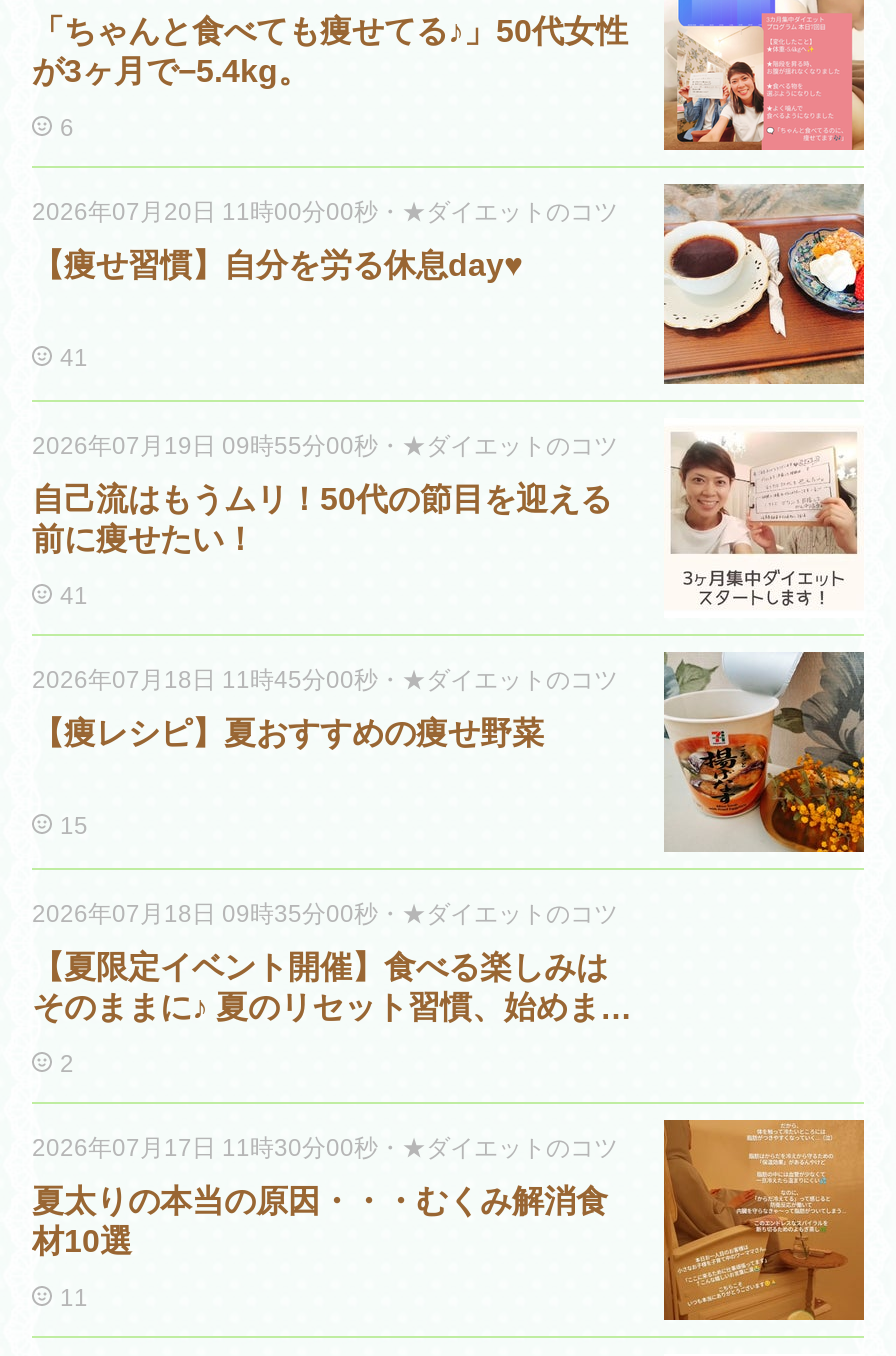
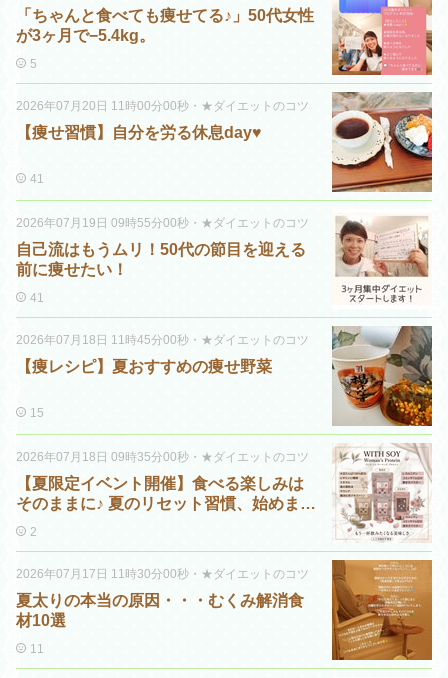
- 6
+ 5

+ [image]
